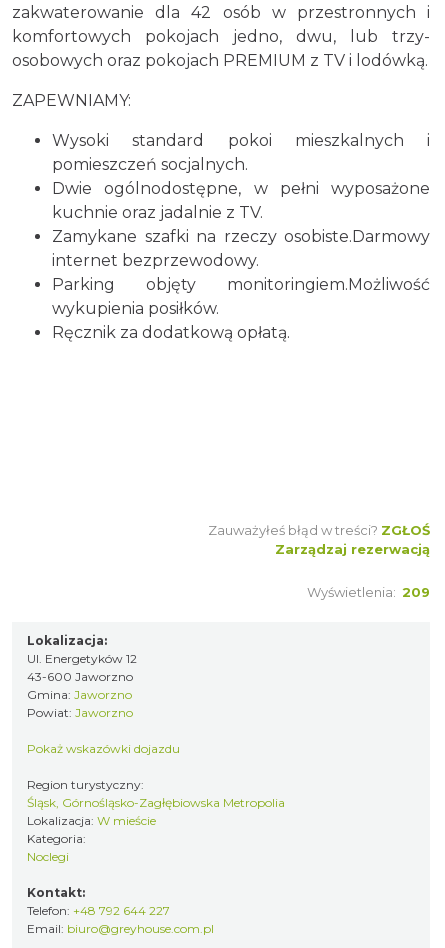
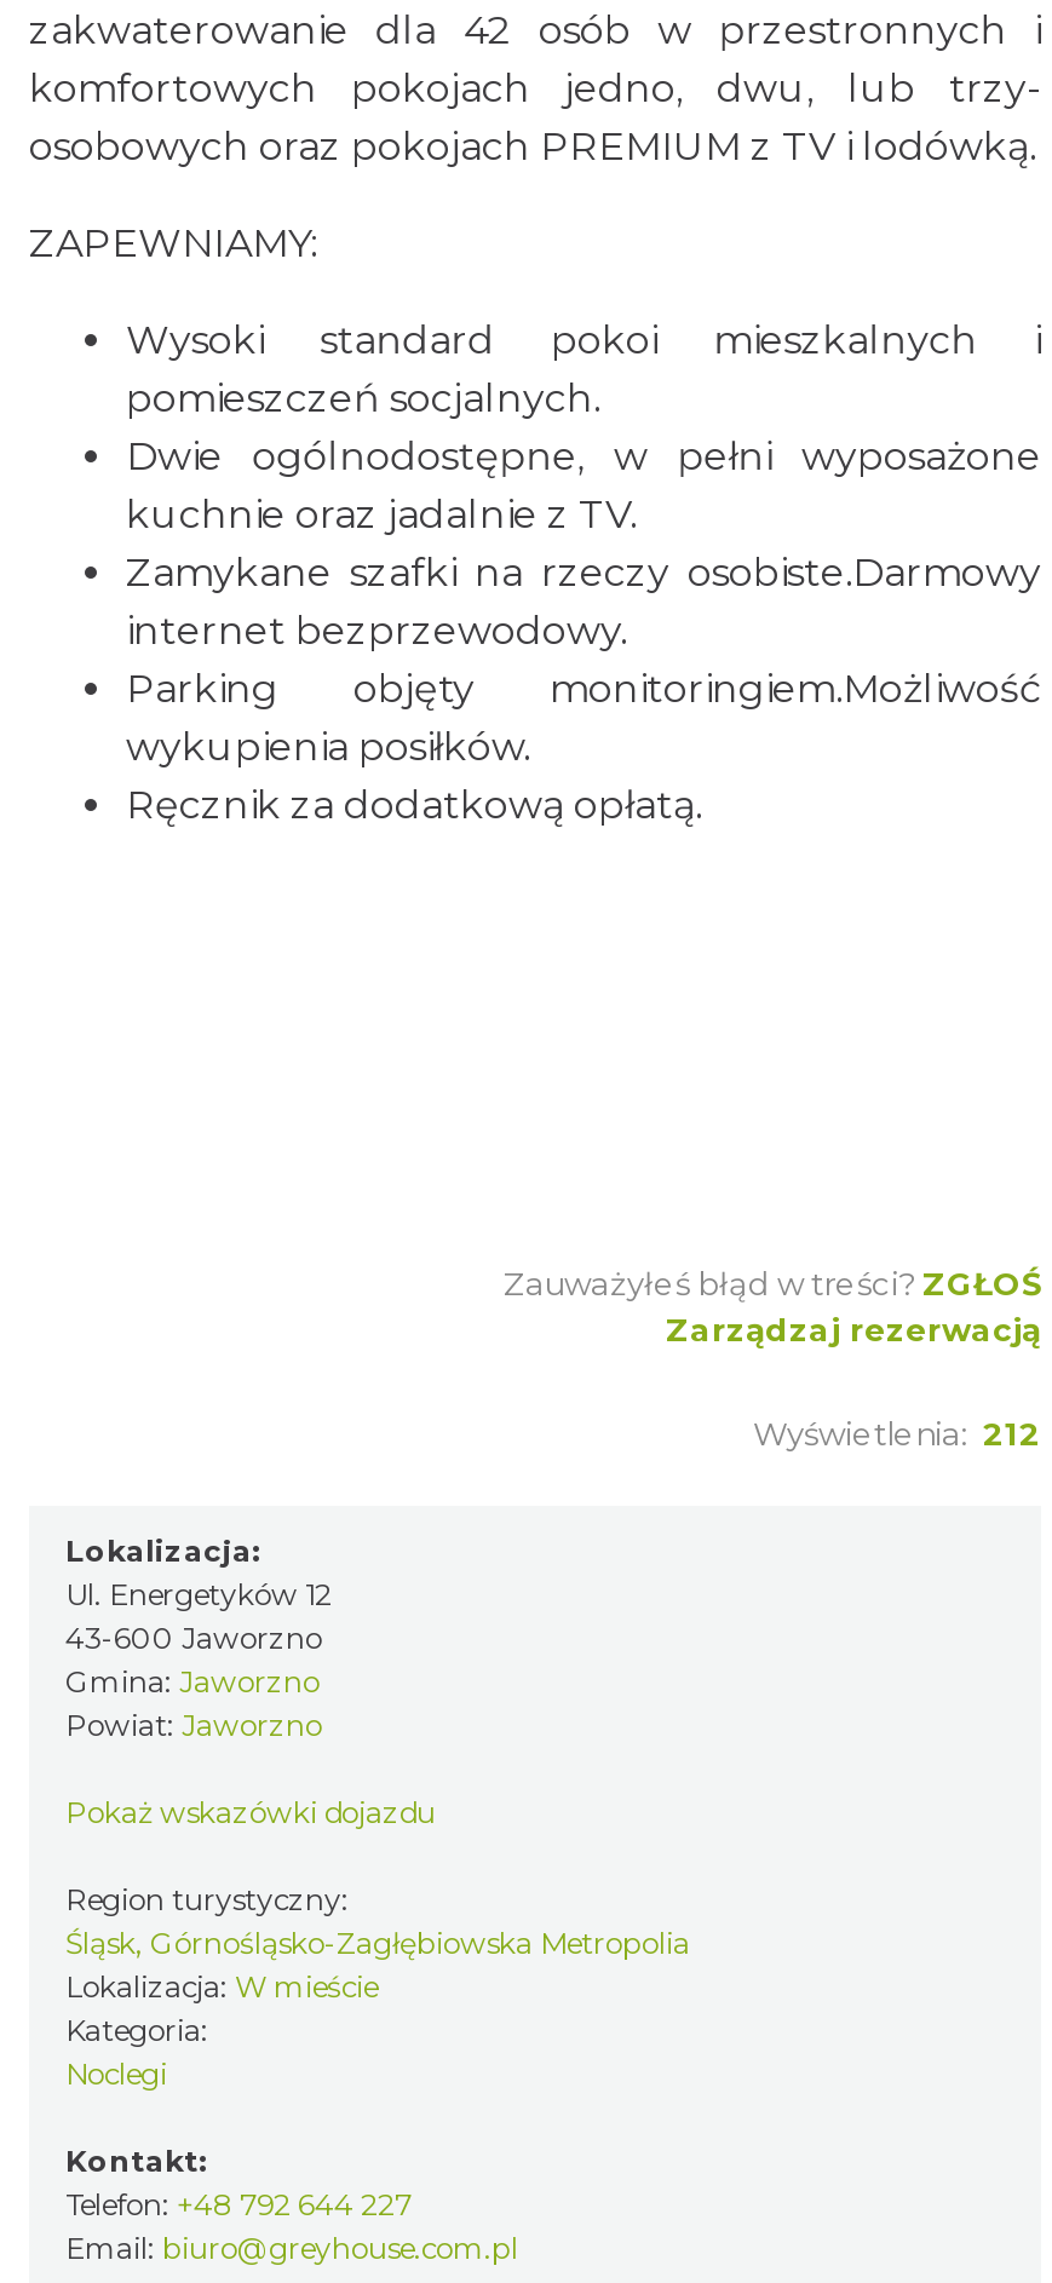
- Wyświetlenia: 209
+ Wyświetlenia: 212
